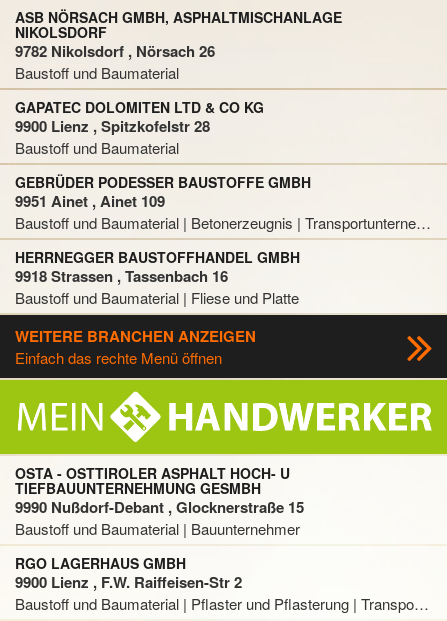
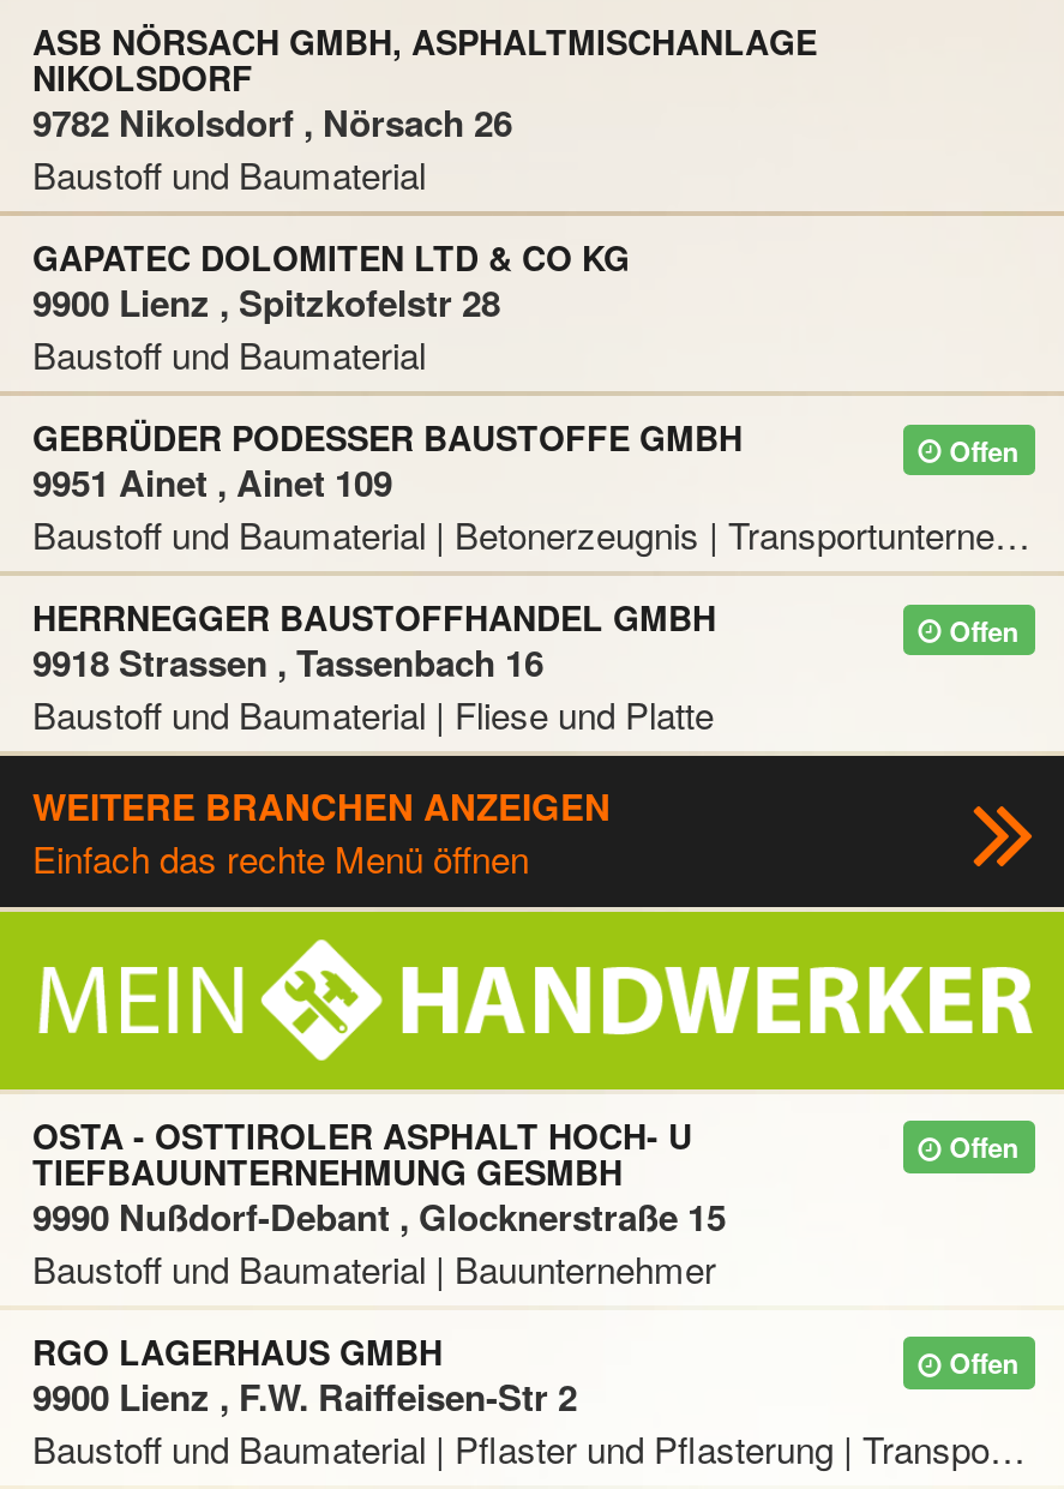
+ Offen

+ Offen

+ Offen

+ Offen
